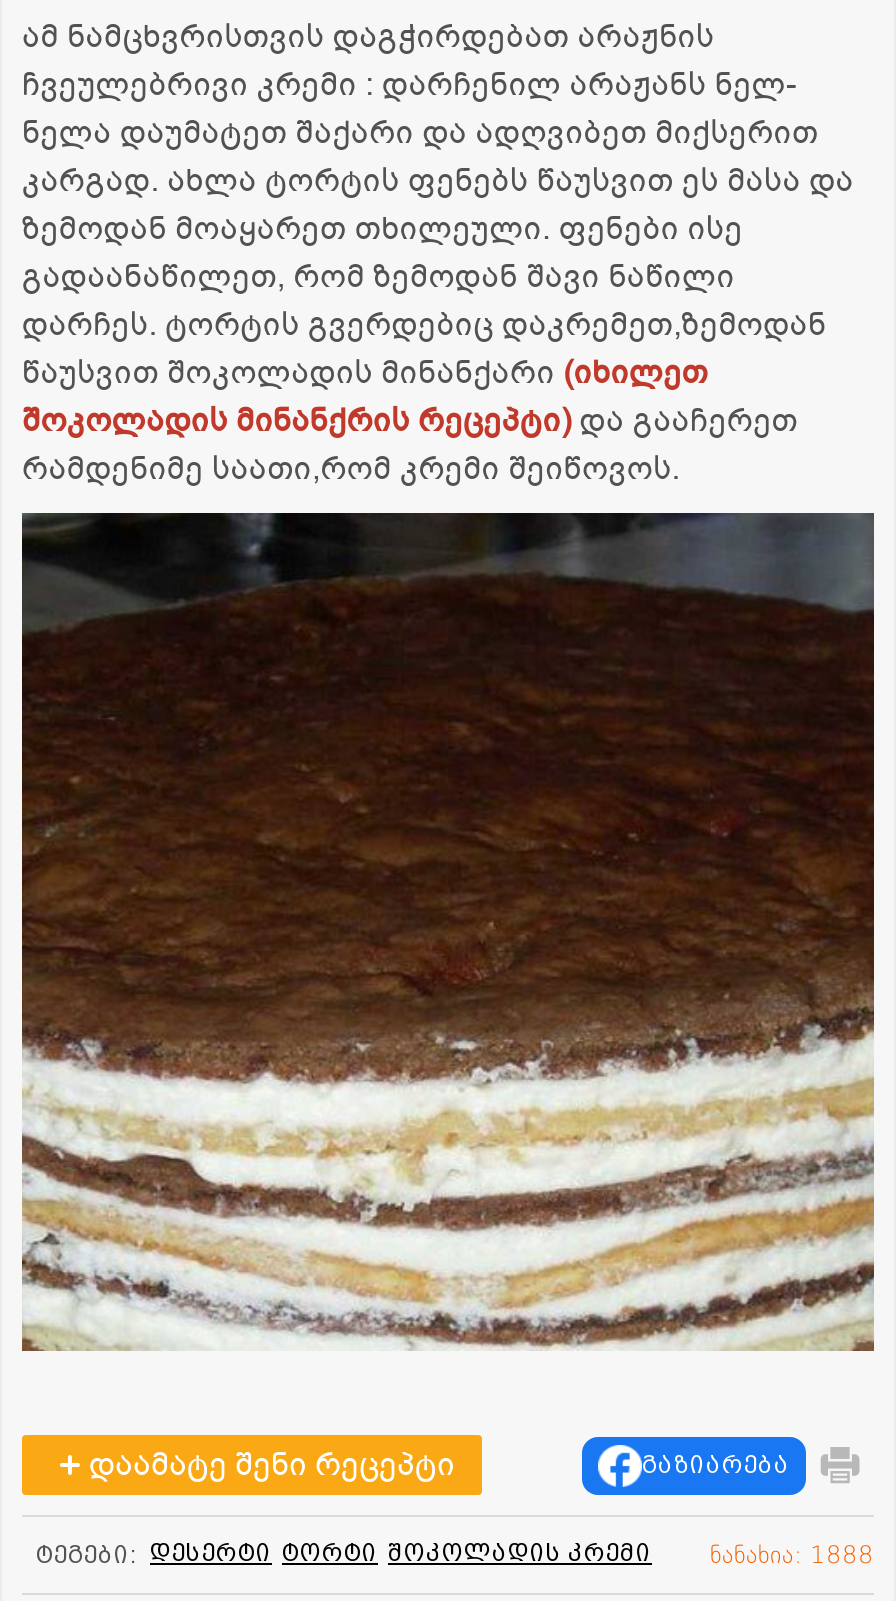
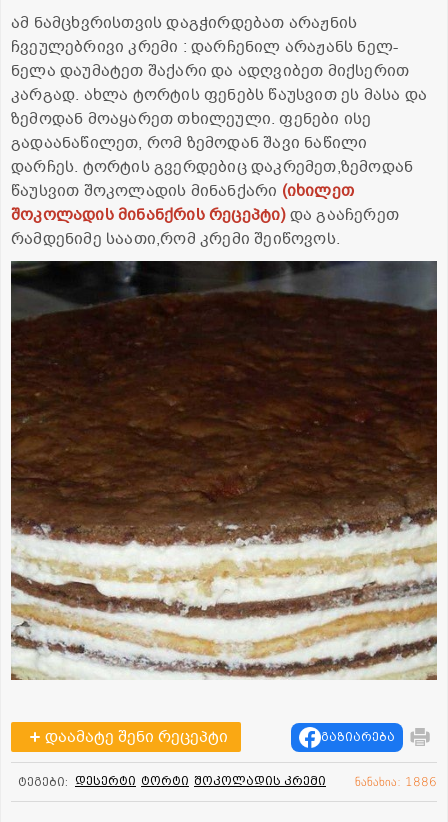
- ნანახია: 1888
+ ნანახია: 1886
